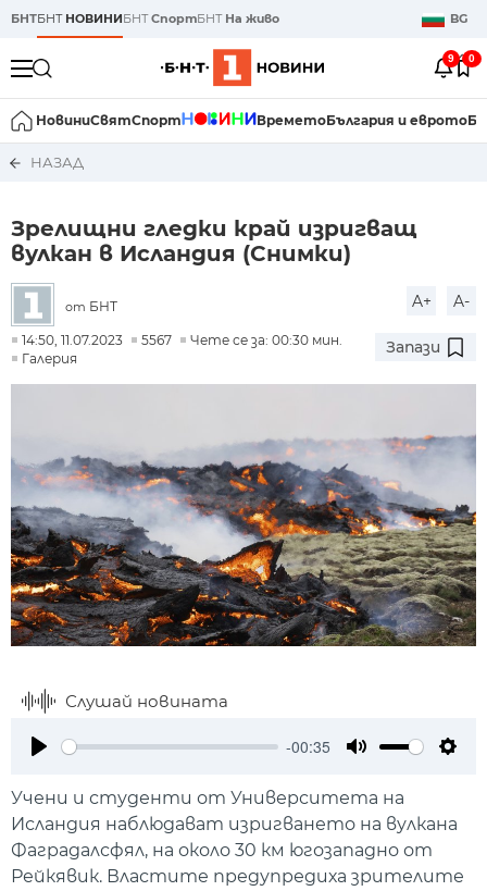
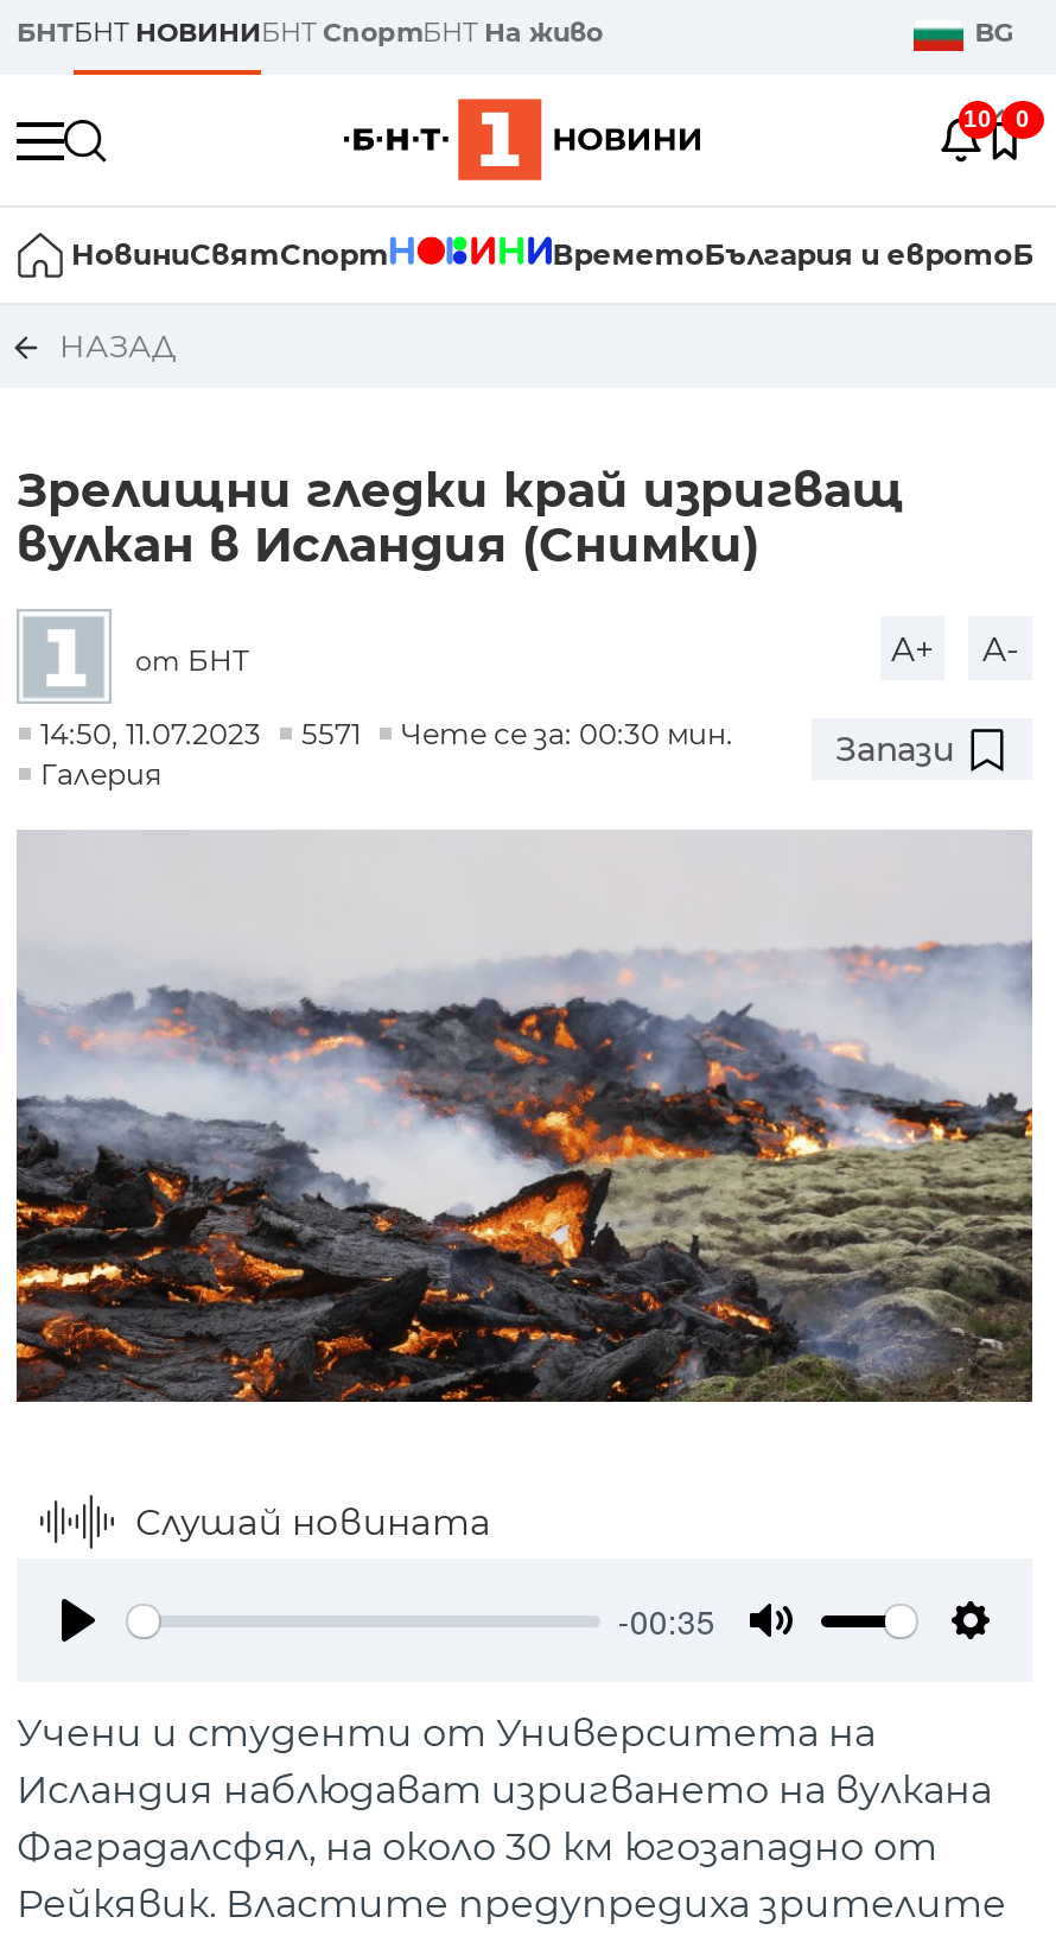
- 9 0
+ 10 0

- 14:50, 11.07.2023 5567 Чете се за: 00:30 мин.
+ 14:50, 11.07.2023 5571 Чете се за: 00:30 мин.
